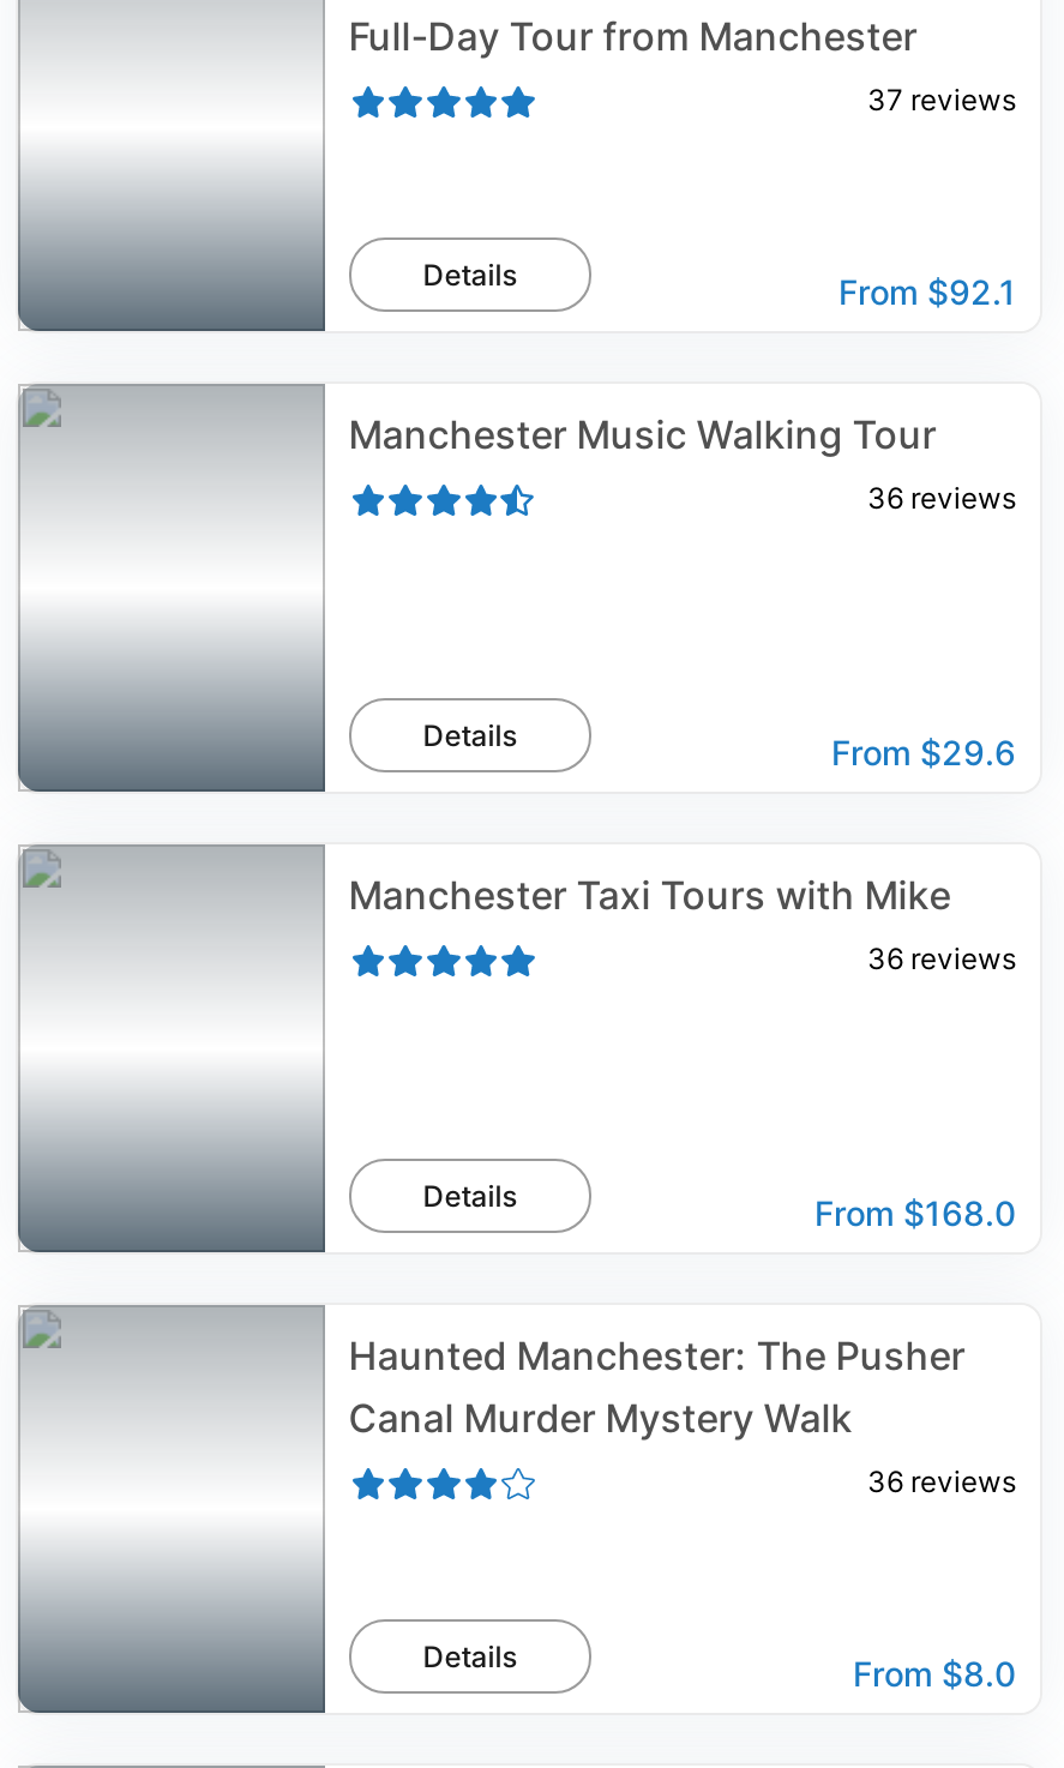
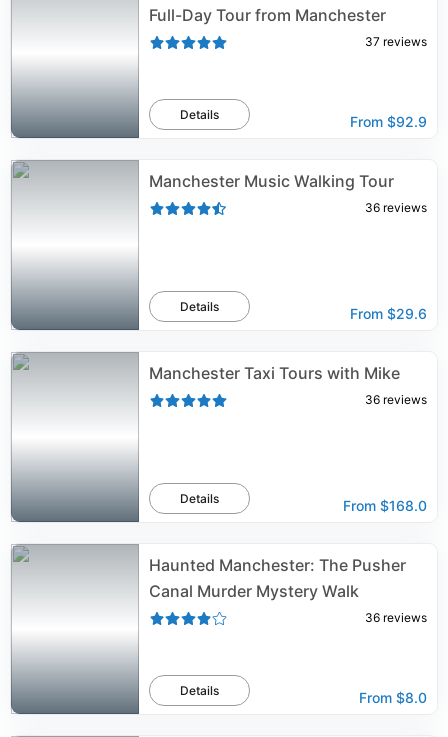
- From $92.1
+ From $92.9
